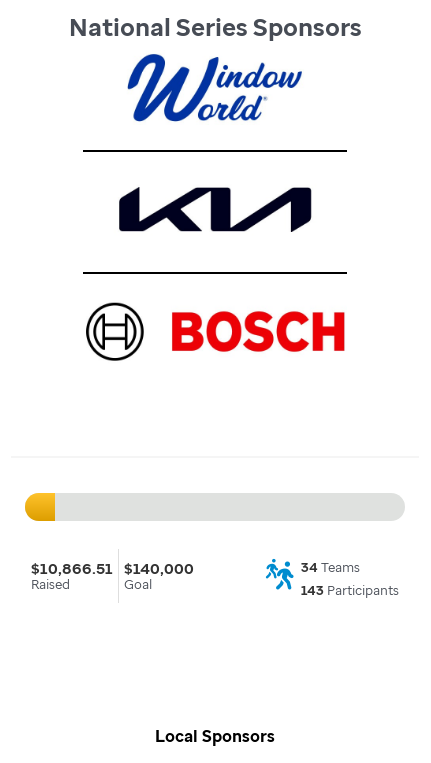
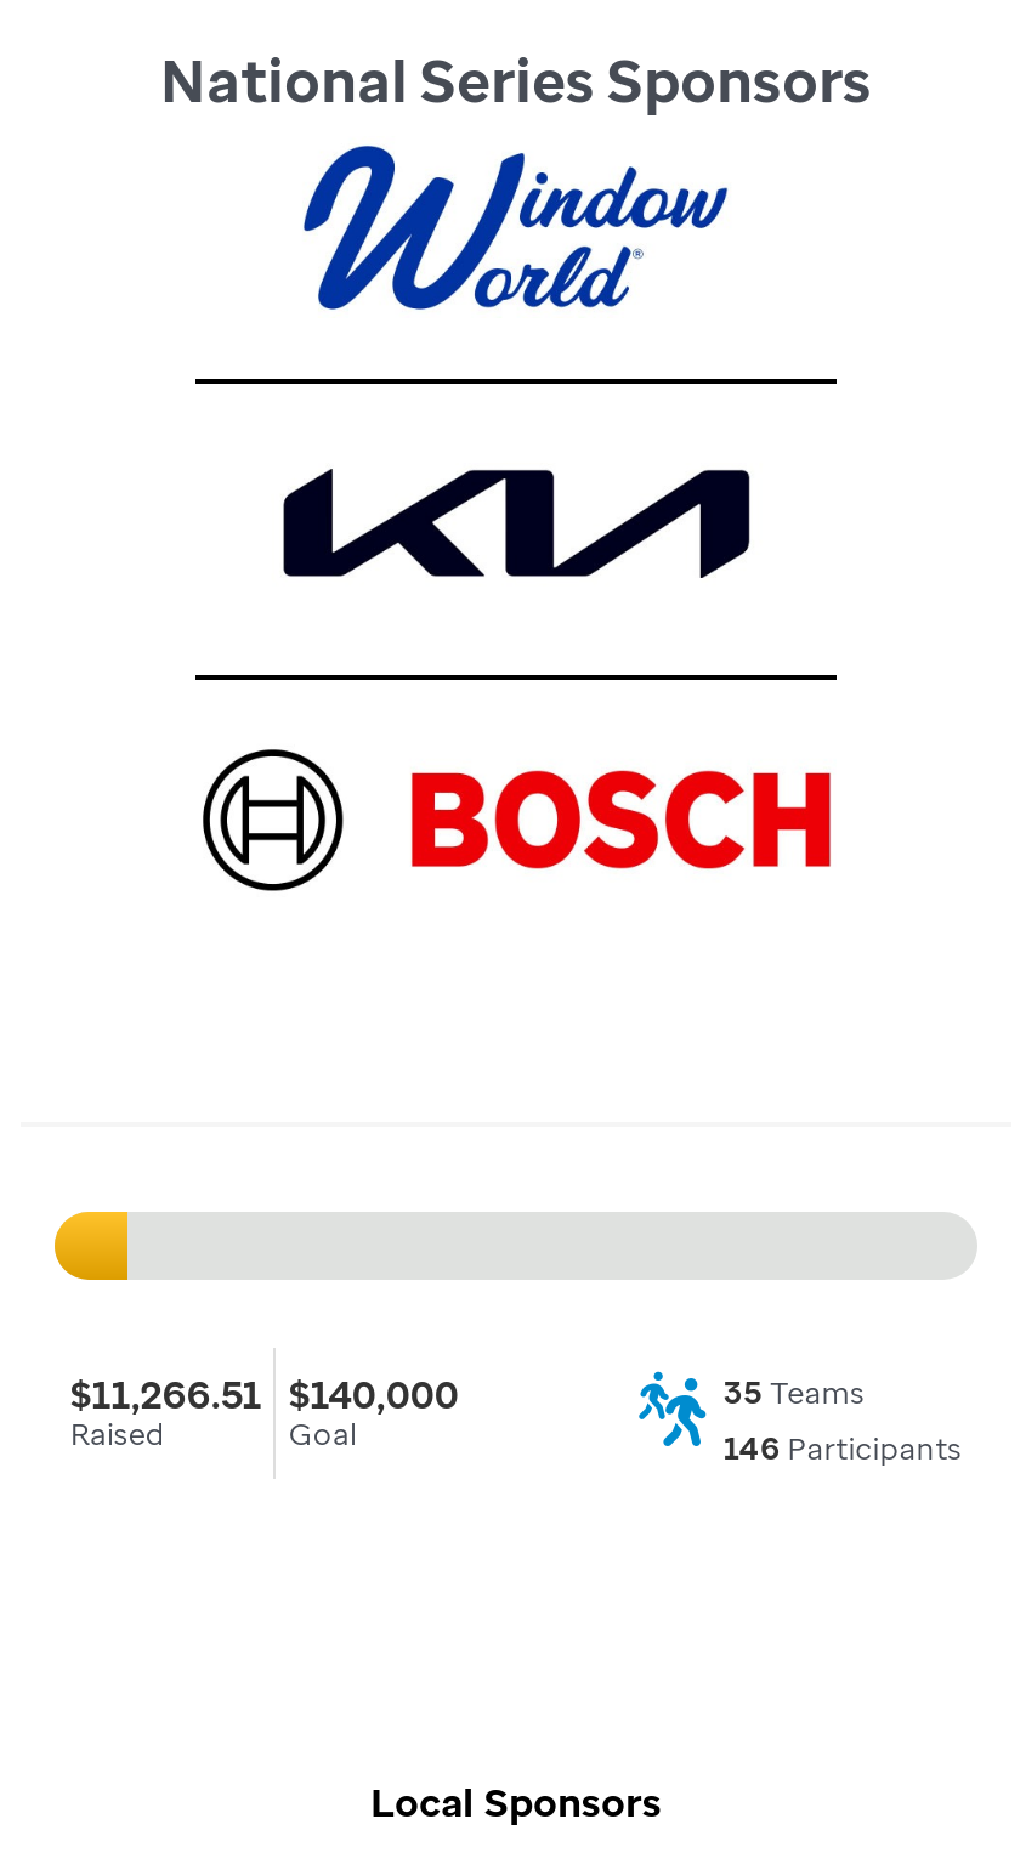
- $10,866.51 $140,000
+ $11,266.51 $140,000

- 34 Teams
+ 35 Teams

- 143 Participants
+ 146 Participants
